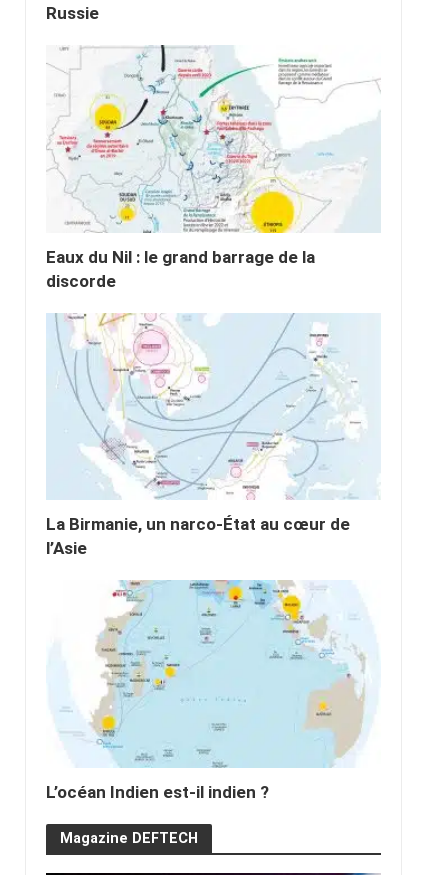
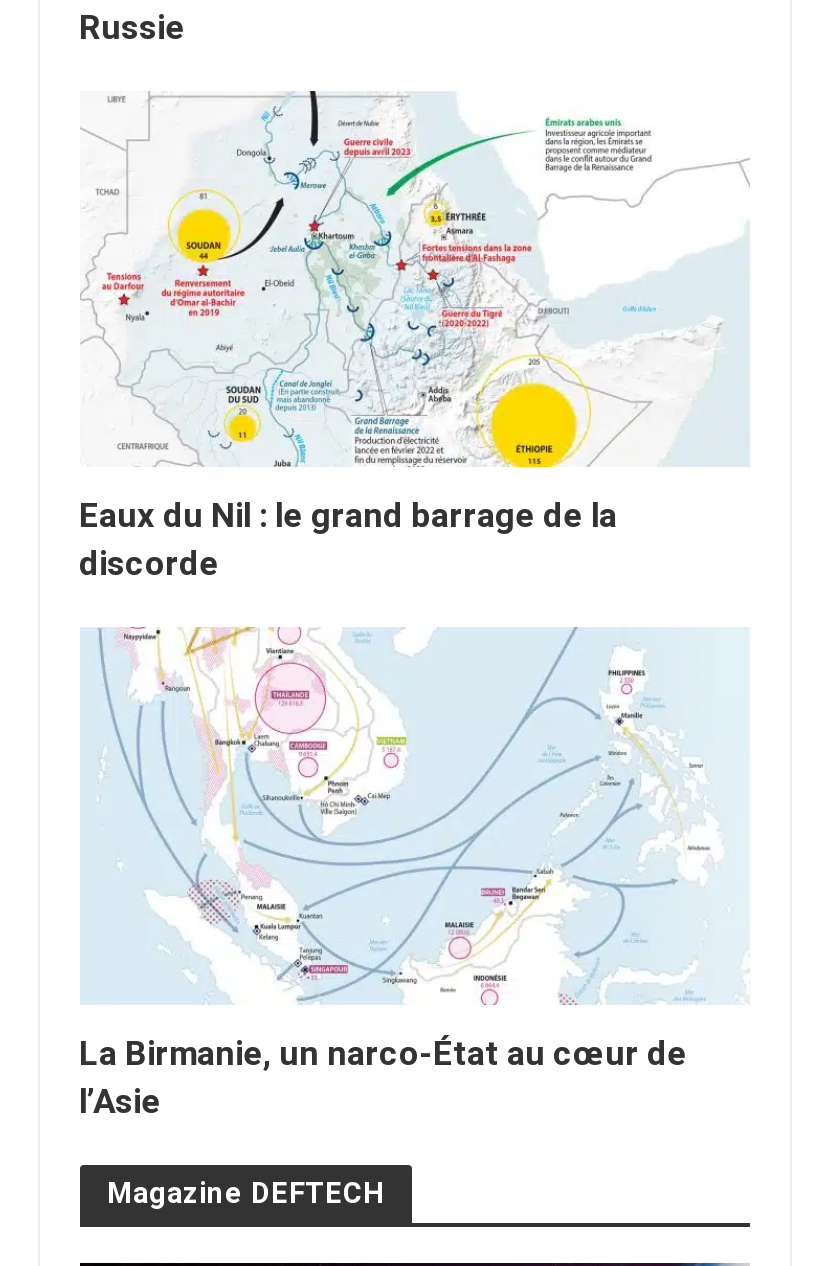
- [image]
- L’océan Indien est-il indien ?
